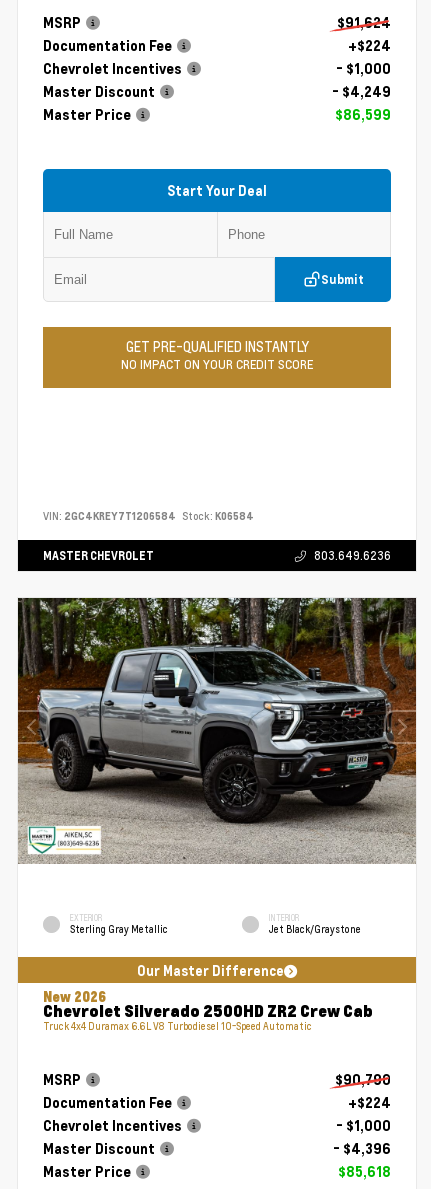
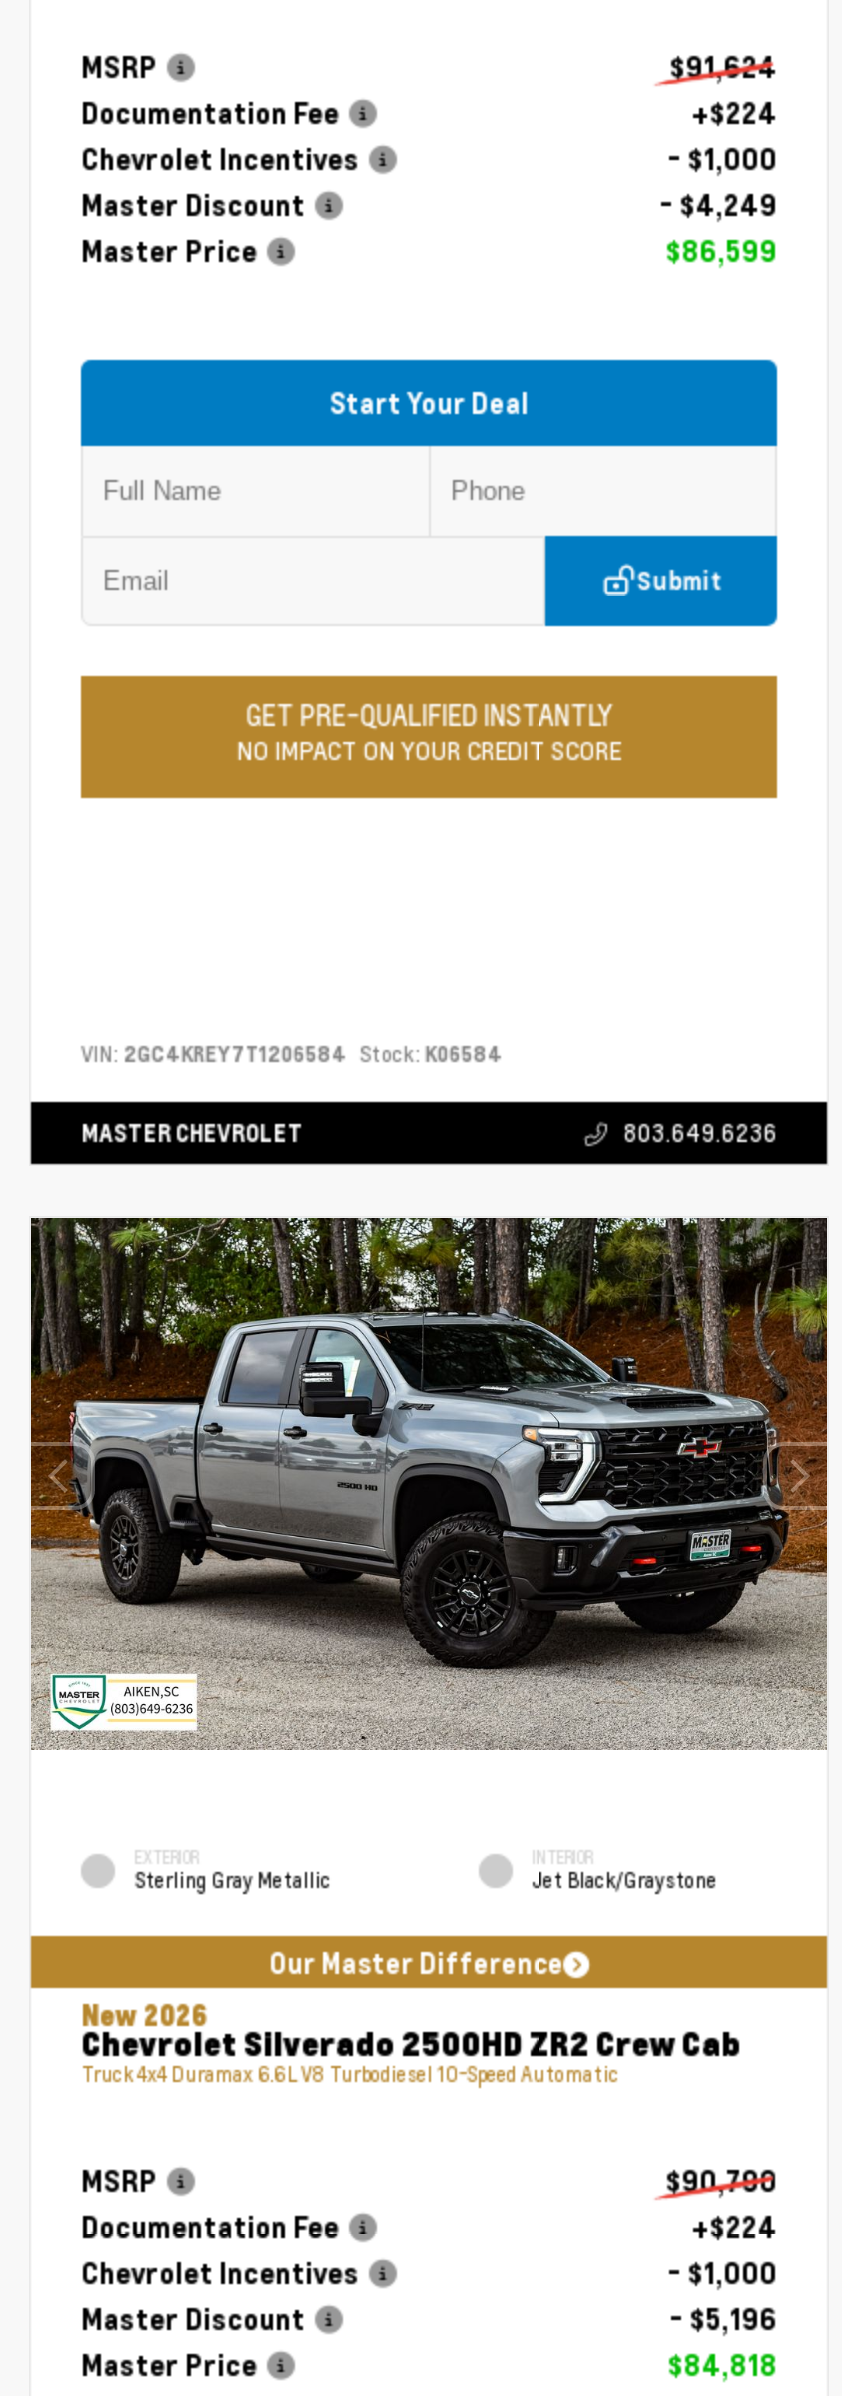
- - $4,396
+ - $5,196

- $85,618
+ $84,818
